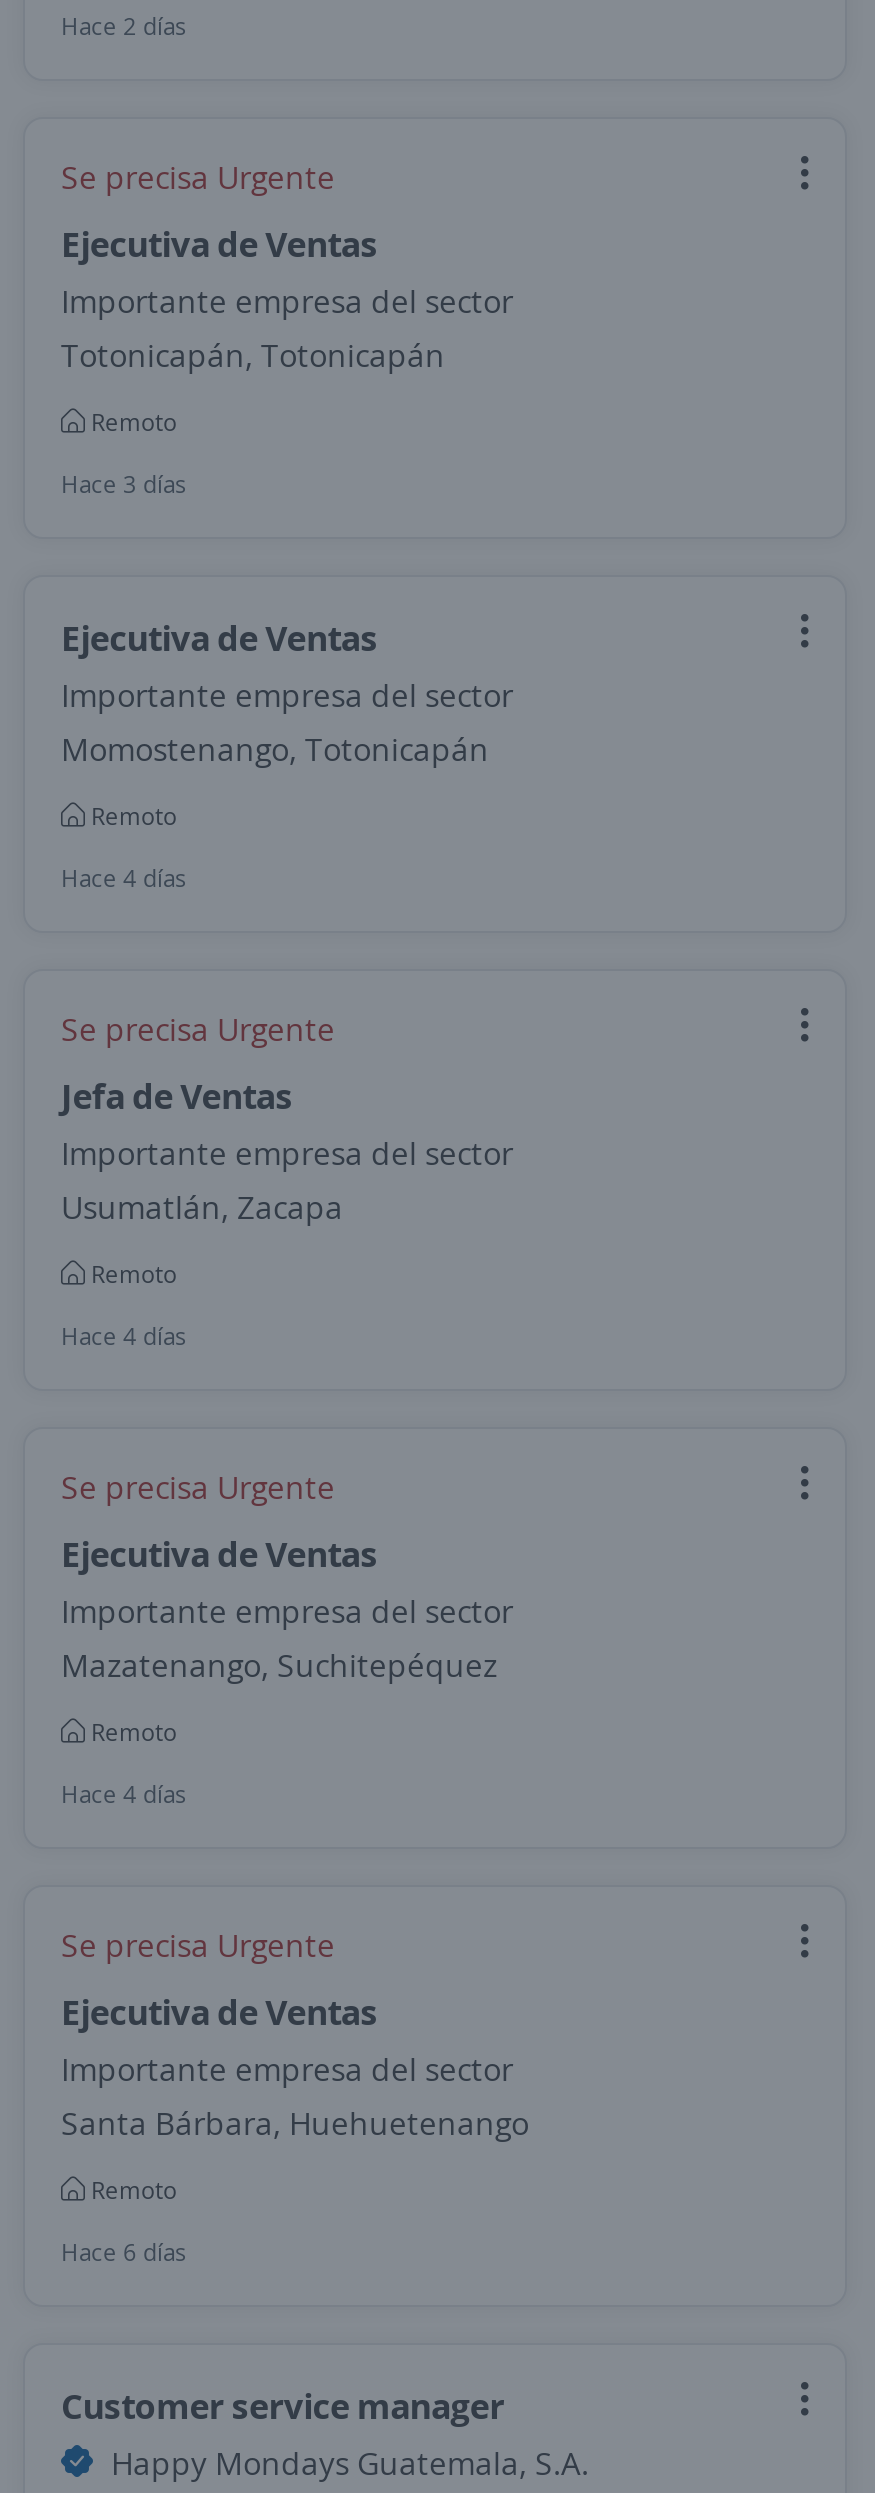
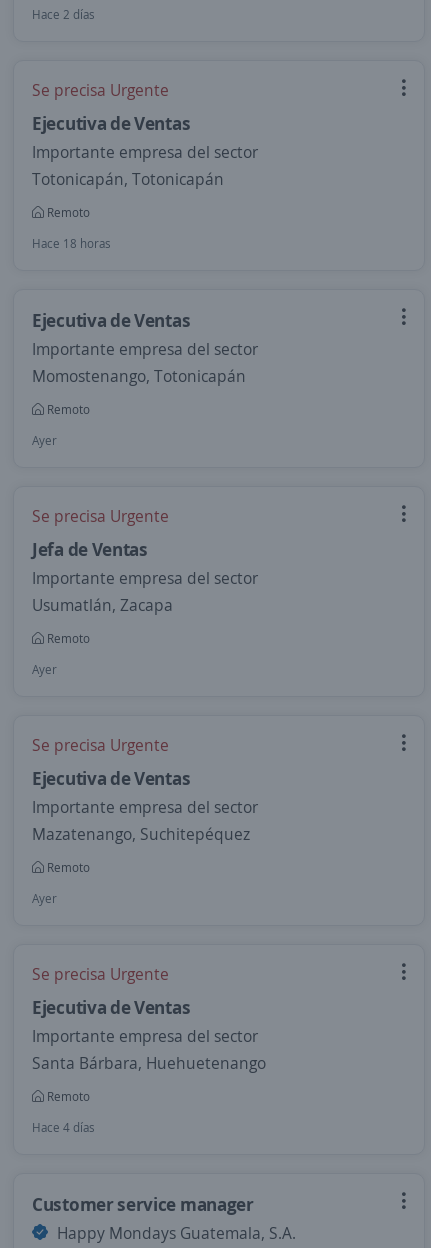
- Hace 3 días
+ Hace 18 horas

- Hace 4 días
+ Ayer

- Hace 4 días
+ Ayer

- Hace 4 días
+ Ayer

- Hace 6 días
+ Hace 4 días
